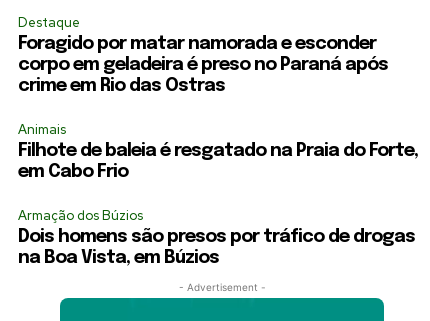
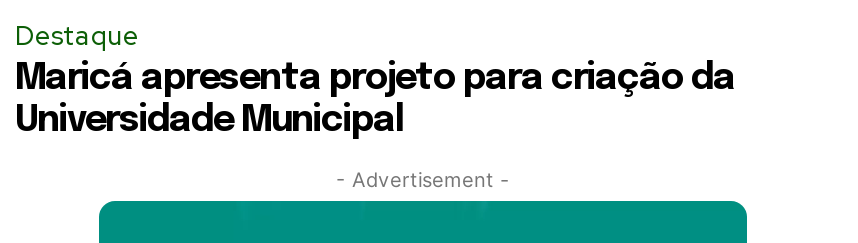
- Foragido por matar namorada e esconder
- corpo em geladeira é preso no Paraná após
- crime em Rio das Ostras
- Animais
- Filhote de baleia é resgatado na Praia do Forte,
- em Cabo Frio
- Armação dos Búzios
- Dois homens são presos por tráfico de drogas
- na Boa Vista, em Búzios
+ Maricá apresenta projeto para criação da
+ Universidade Municipal
